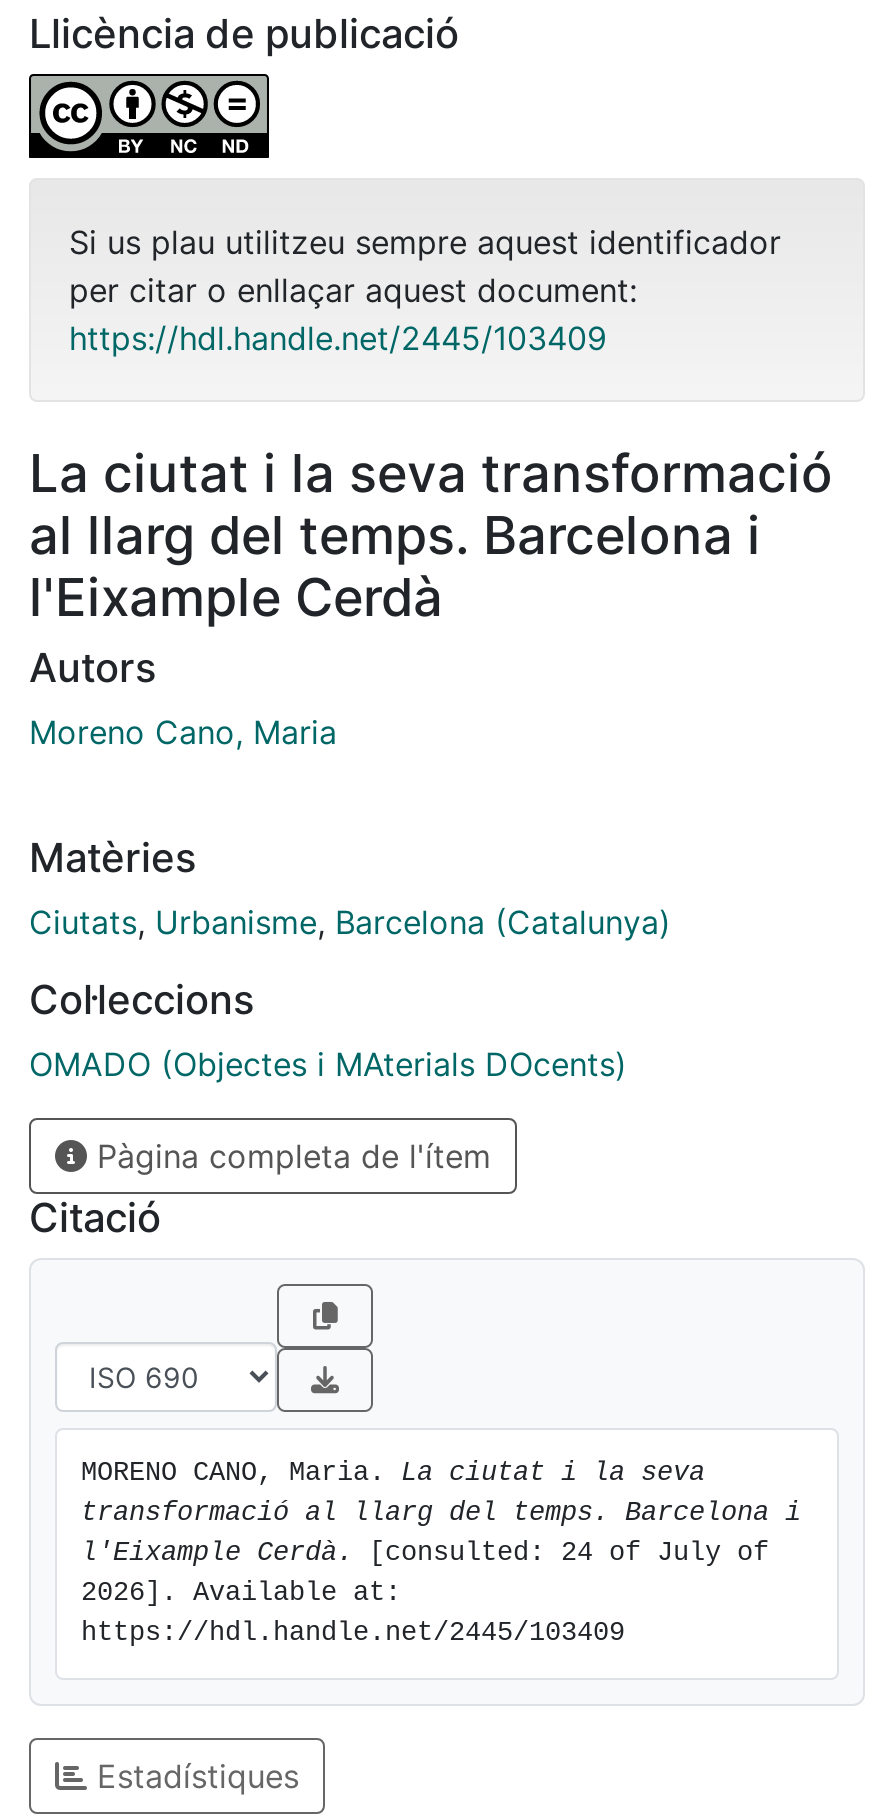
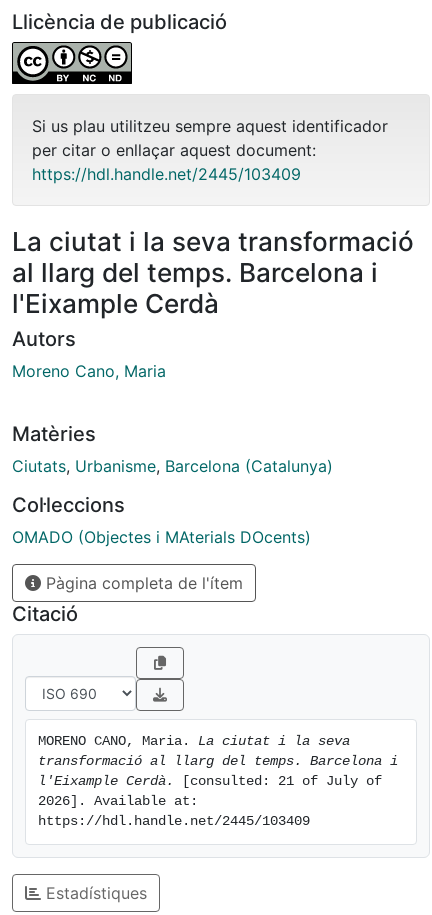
- l'Eixample Cerdà. [consulted: 24 of July of
+ l'Eixample Cerdà. [consulted: 21 of July of
